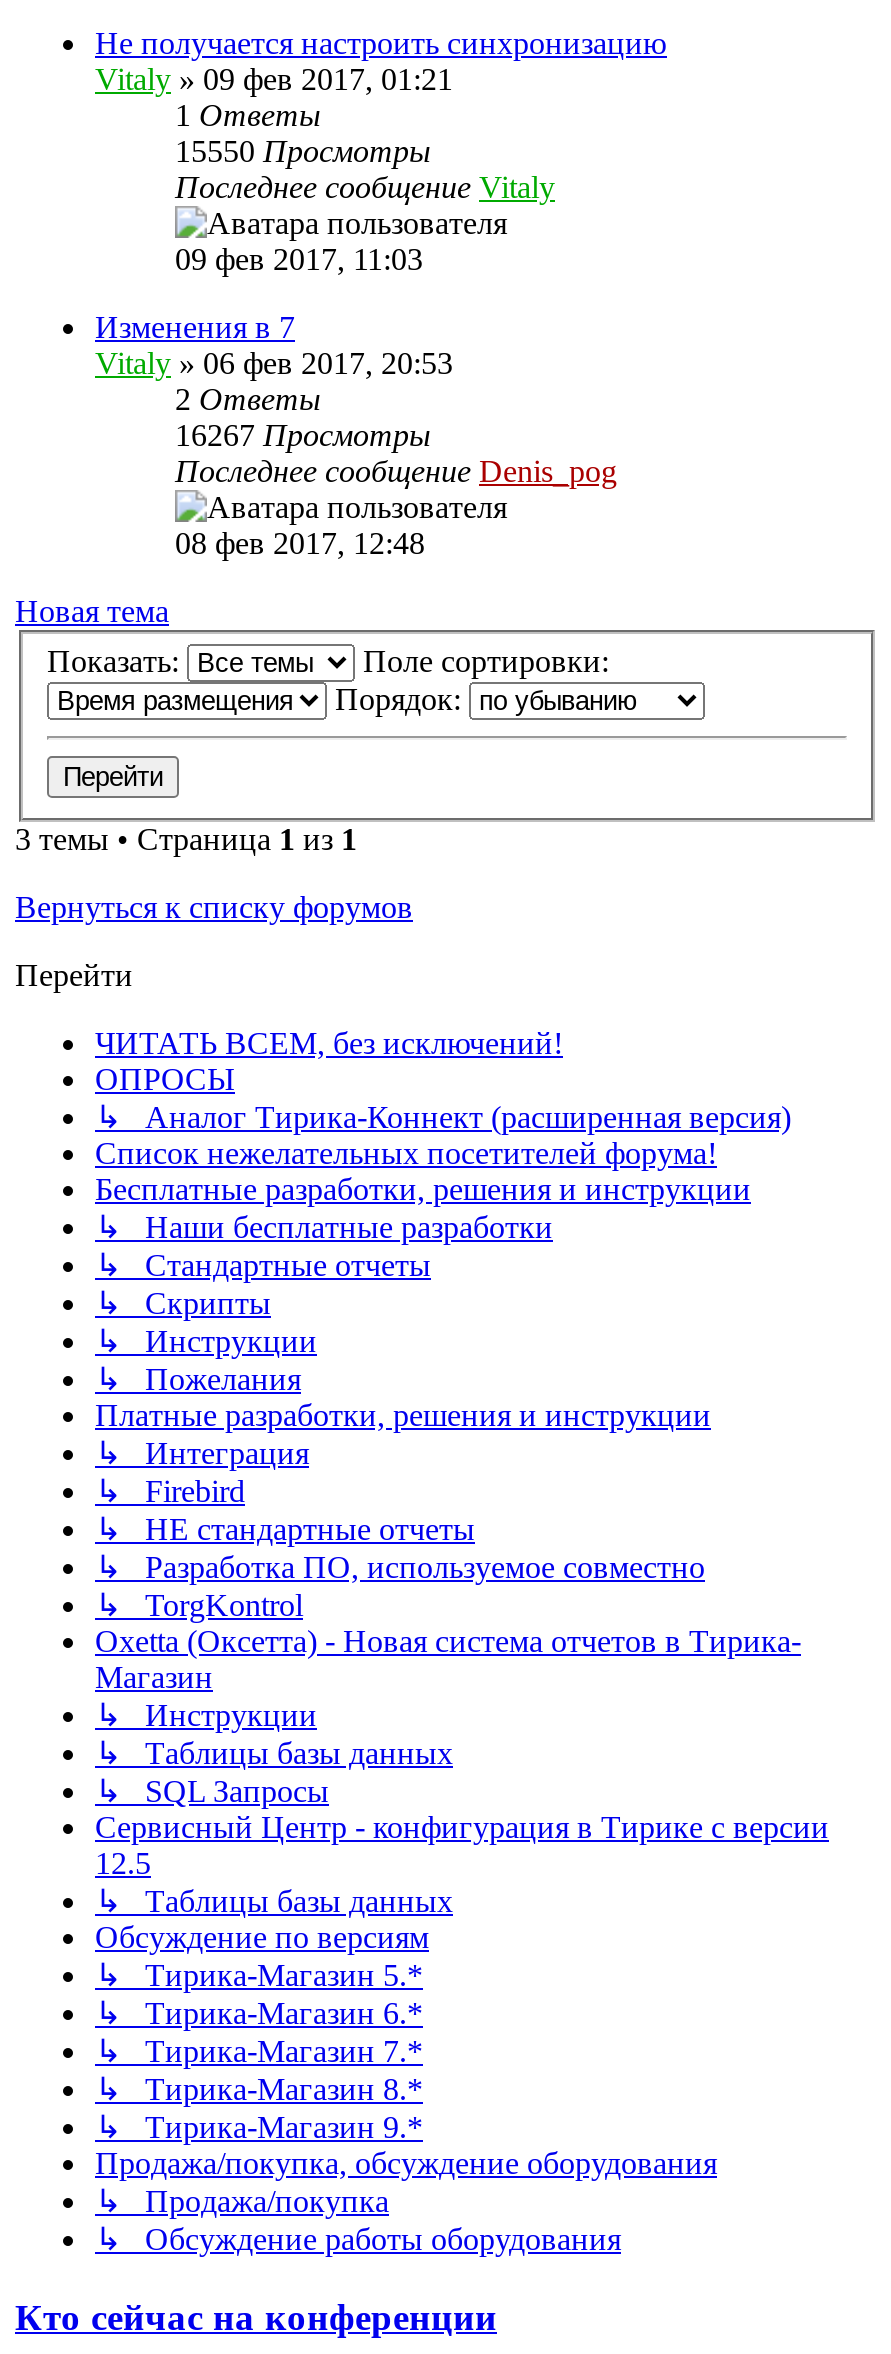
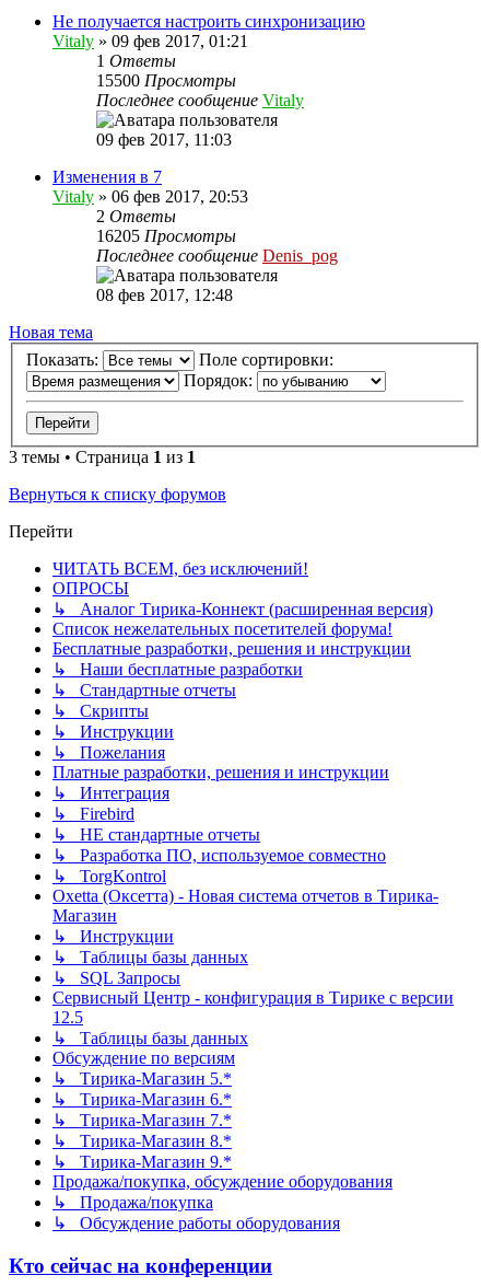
- 15550 Просмотры
+ 15500 Просмотры

- 16267 Просмотры
+ 16205 Просмотры
